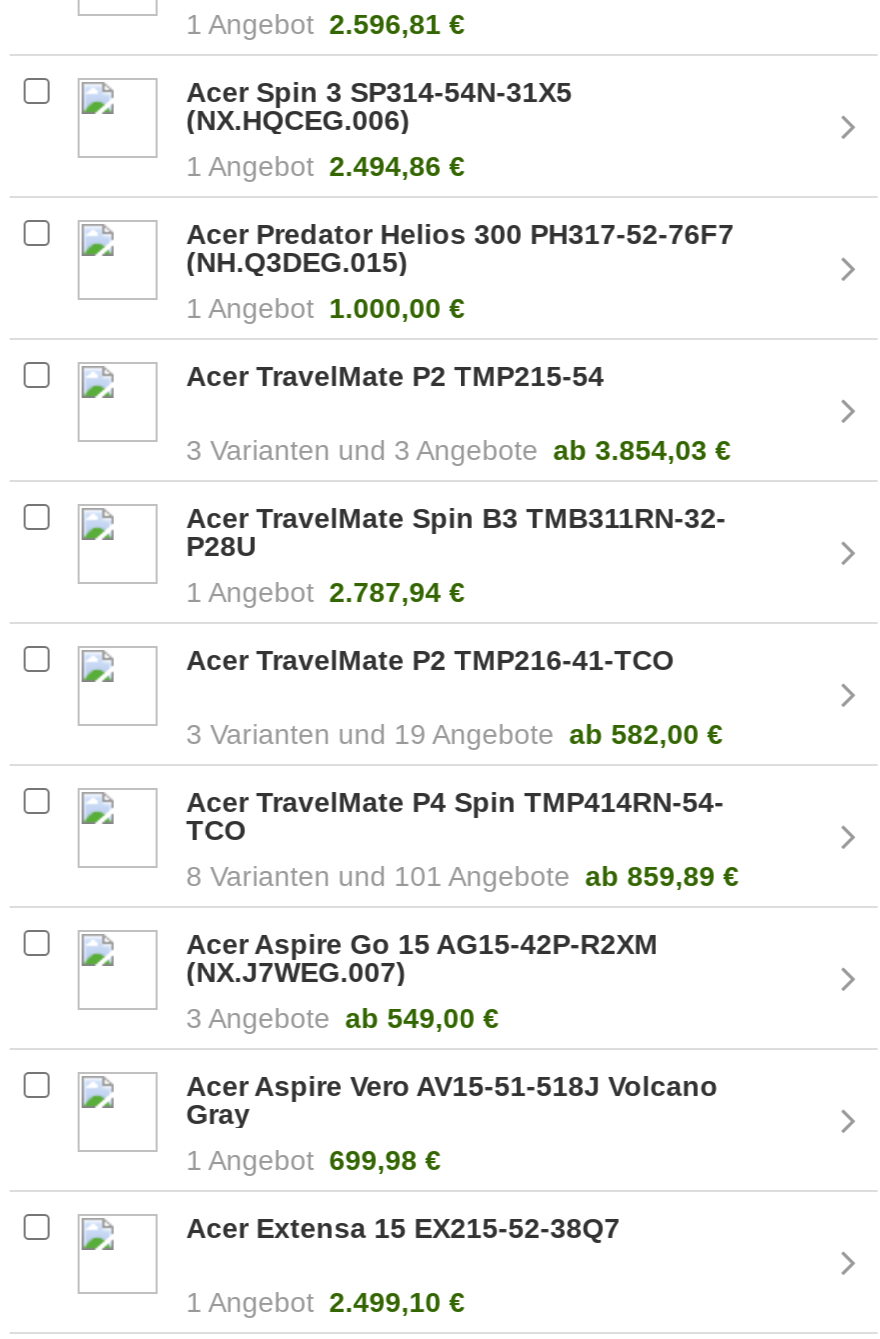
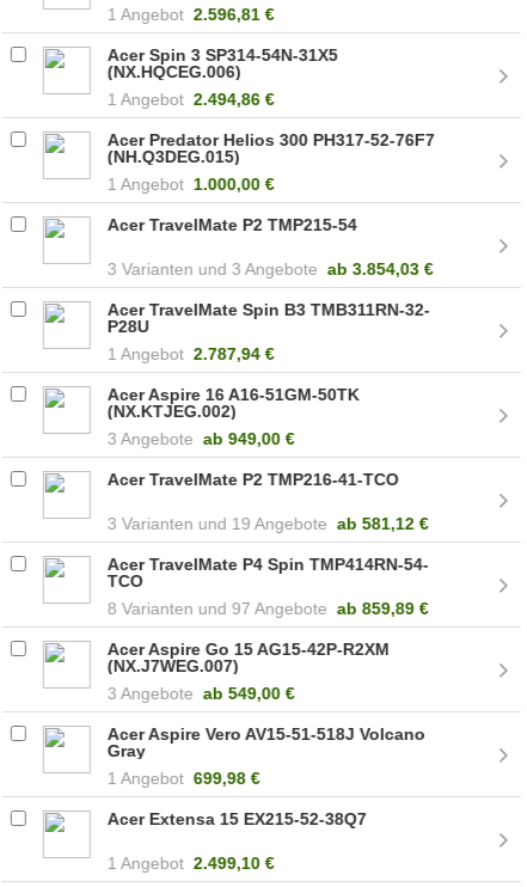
+ Acer Aspire 16 A16-51GM-50TK
+ (NX.KTJEG.002)
+ 3 Angebote ab 949,00 €

- 19 Angebote ab 582,00 €
+ 19 Angebote ab 581,12 €

- 101 Angebote ab 859,89 €
+ 97 Angebote ab 859,89 €
